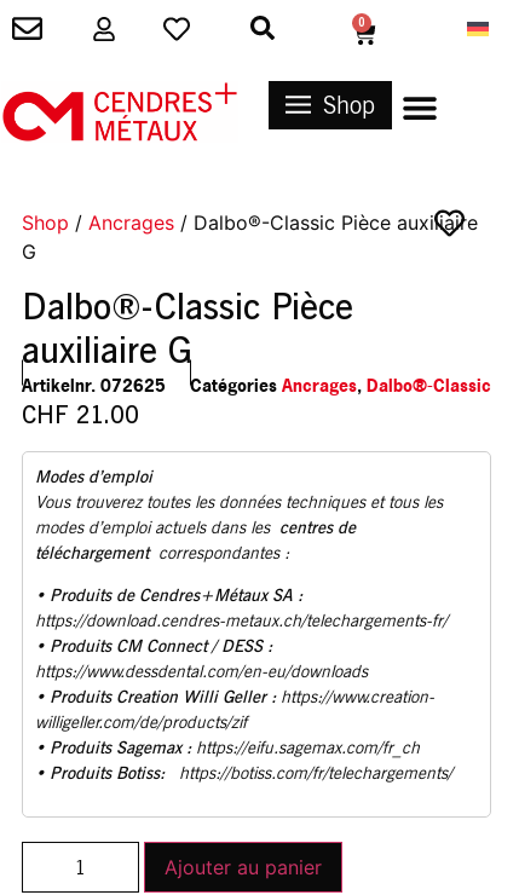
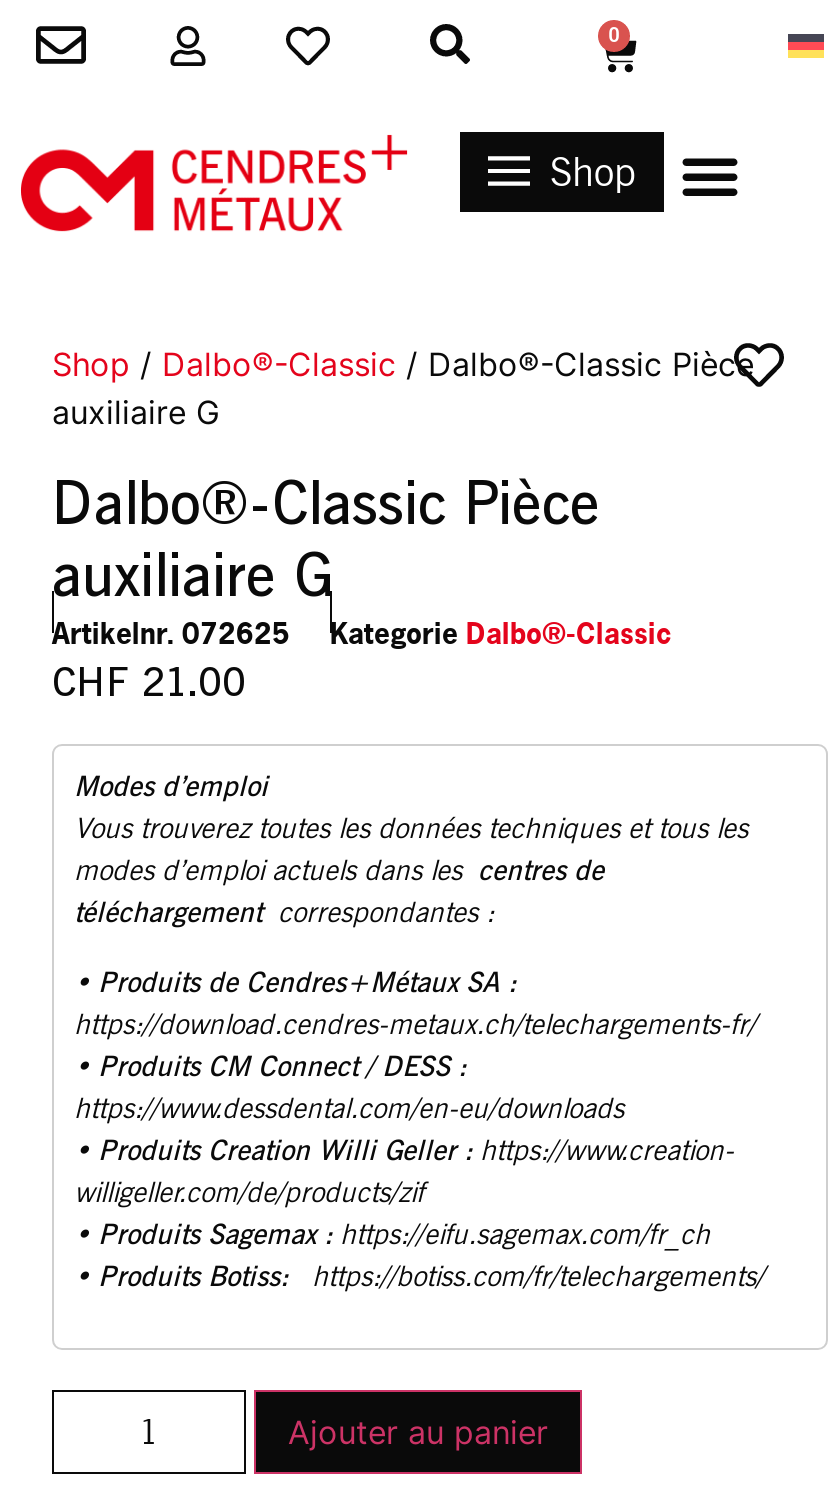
- Shop / Ancrages / Dalbo®-Classic Pièce auxiliaire
- G
+ Shop / Dalbo®-Classic / Dalbo®-Classic Pièce
+ auxiliaire G

- Catégories Ancrages, Dalbo®-Classic
+ Kategorie Dalbo®-Classic
